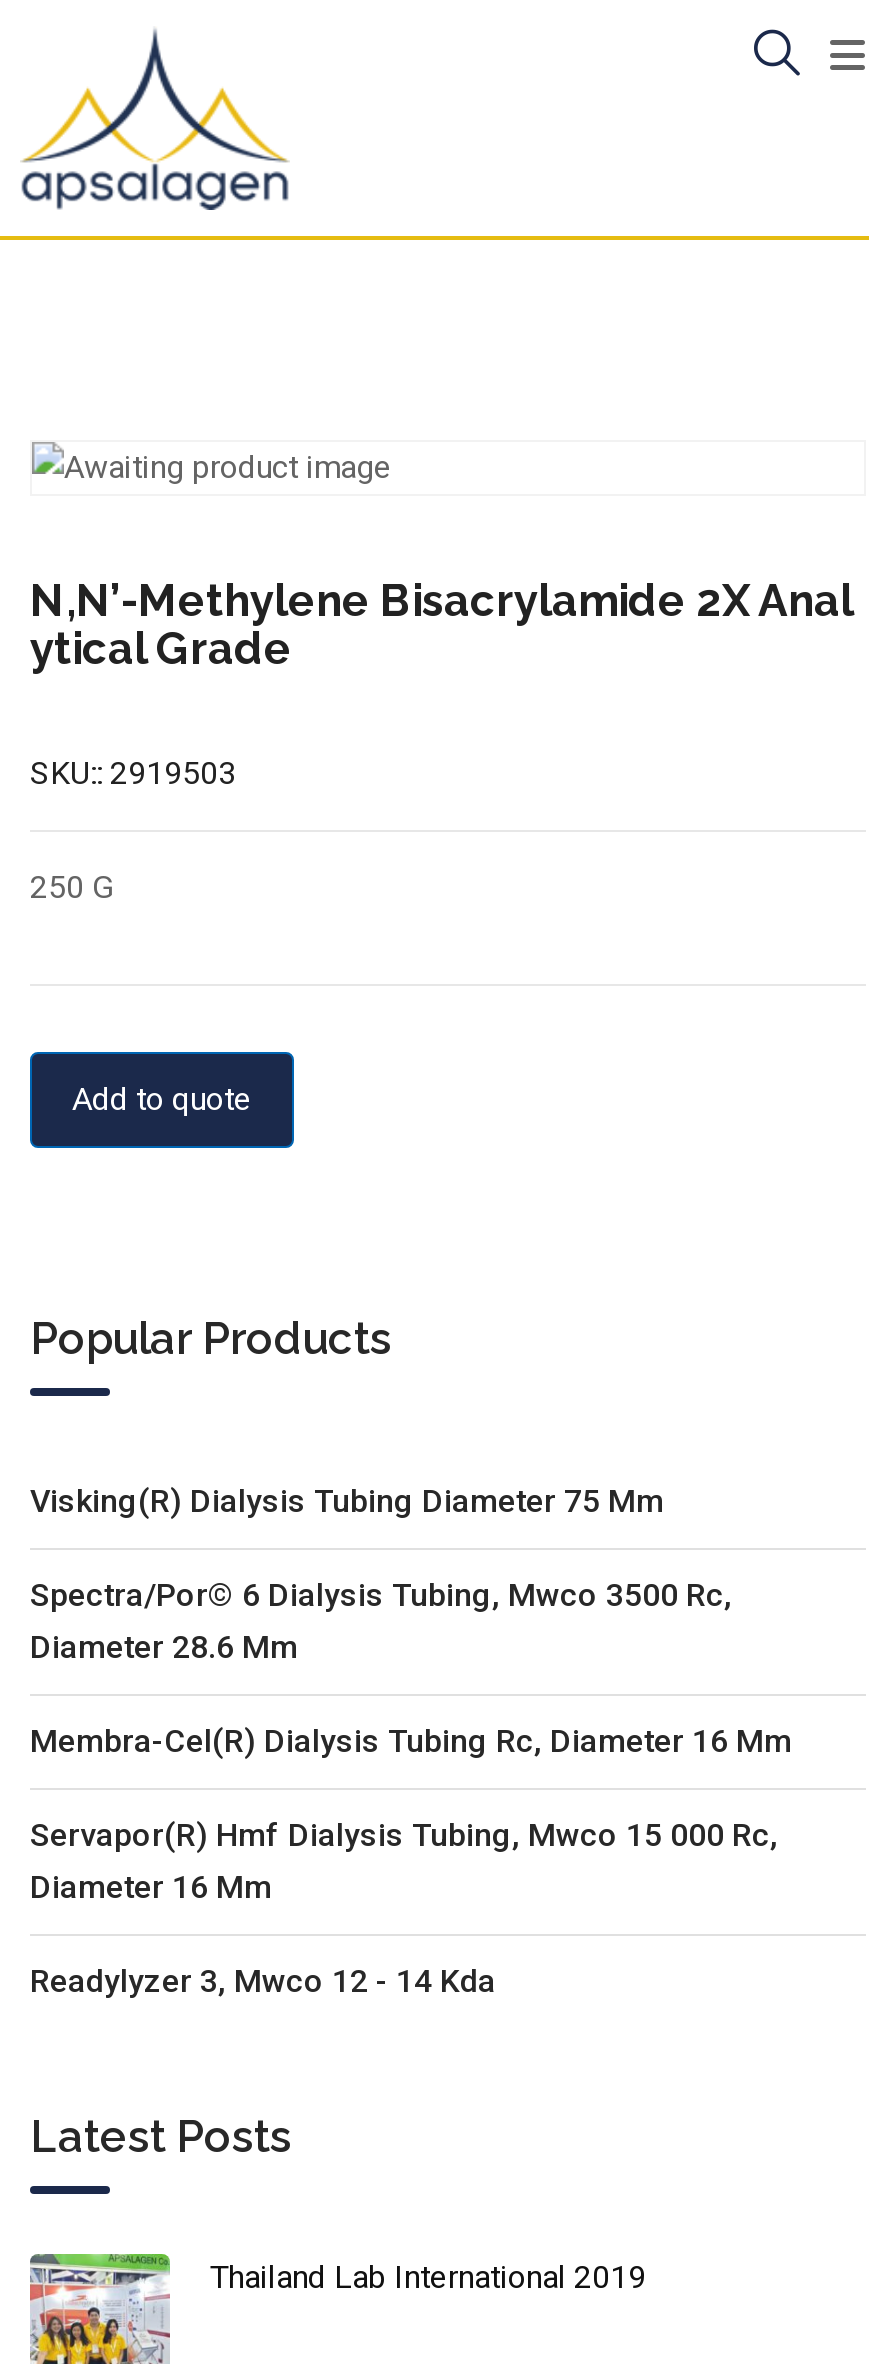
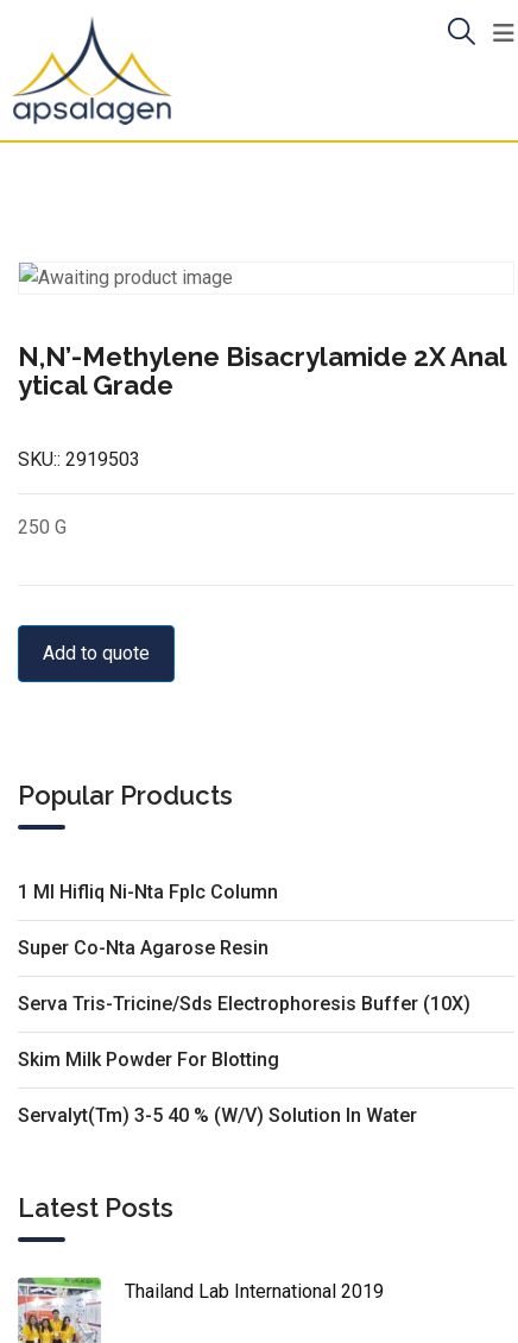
- Visking(R) Dialysis Tubing Diameter 75 Mm
+ 1 Ml Hifliq Ni-Nta Fplc Column

- Spectra/Por© 6 Dialysis Tubing, Mwco 3500 Rc,
- Diameter 28.6 Mm
+ Super Co-Nta Agarose Resin

- Membra-Cel(R) Dialysis Tubing Rc, Diameter 16 Mm
+ Serva Tris-Tricine/Sds Electrophoresis Buffer (10X)

- Servapor(R) Hmf Dialysis Tubing, Mwco 15 000 Rc,
- Diameter 16 Mm
+ Skim Milk Powder For Blotting

- Readylyzer 3, Mwco 12 - 14 Kda
+ Servalyt(Tm) 3-5 40 % (W/V) Solution In Water
